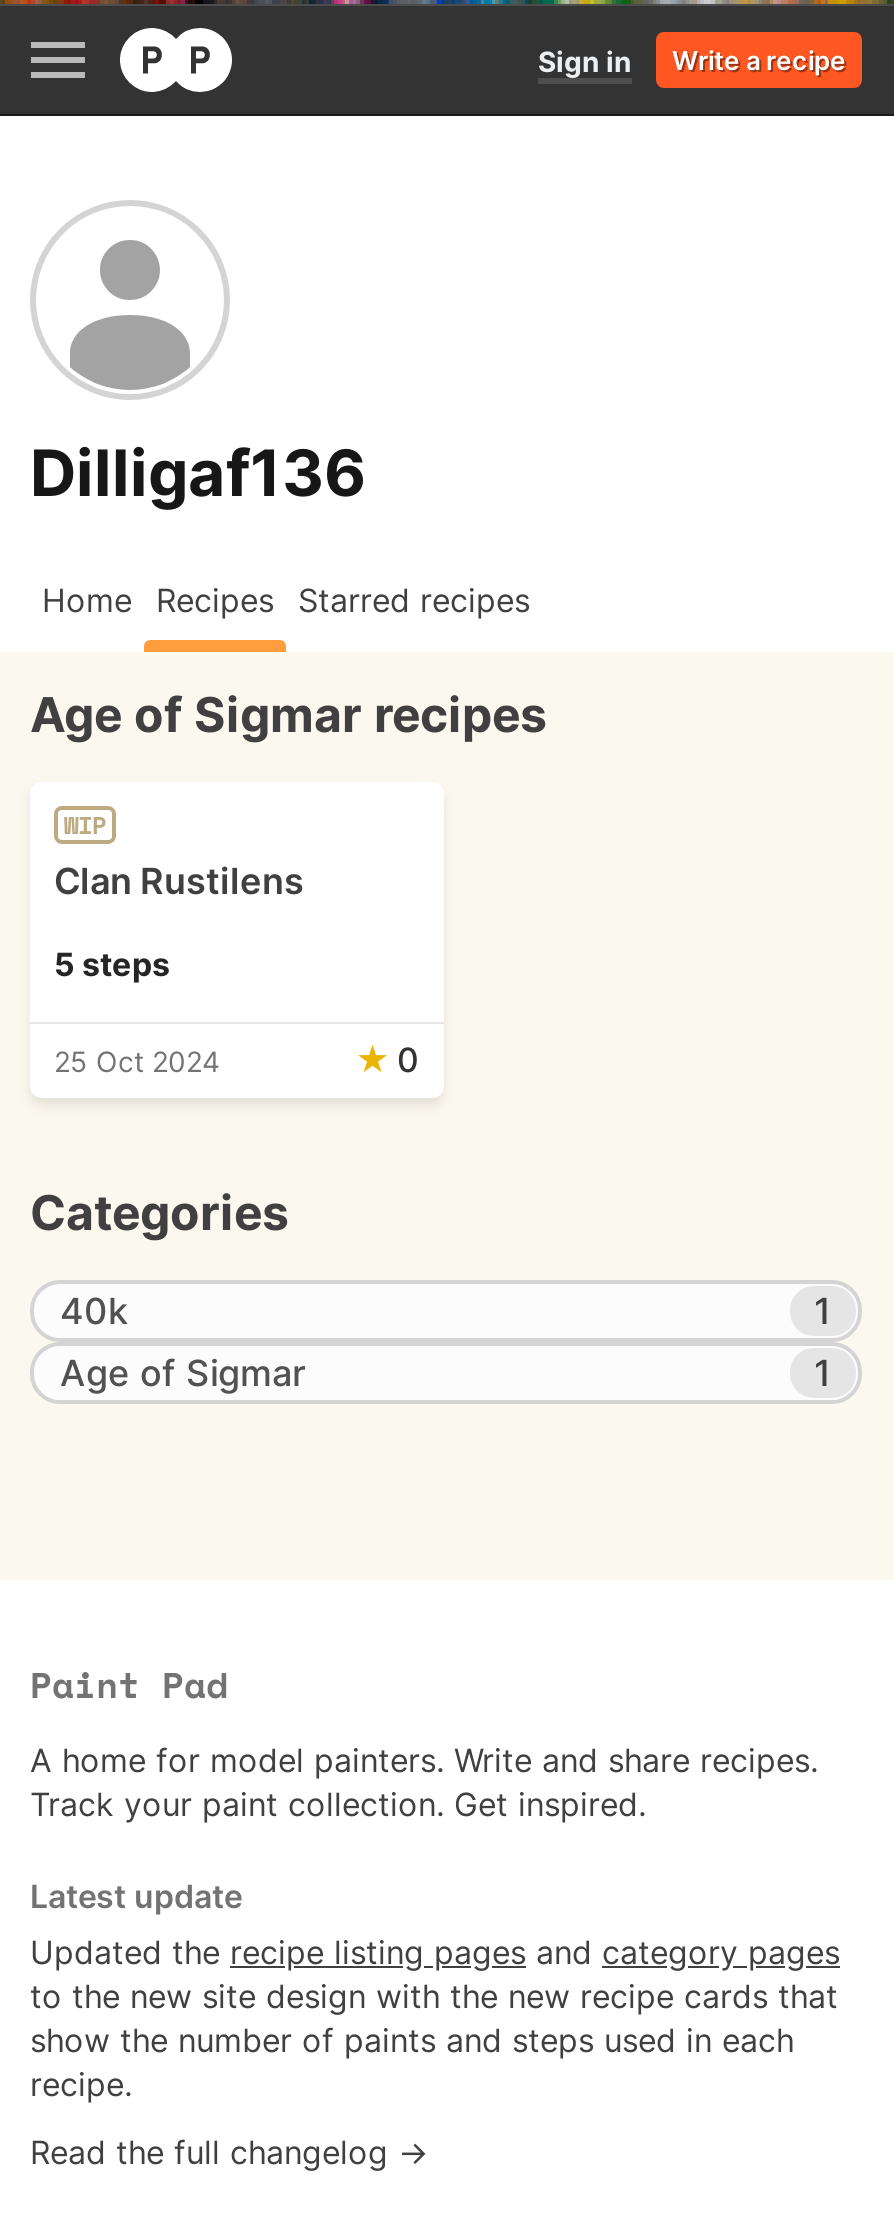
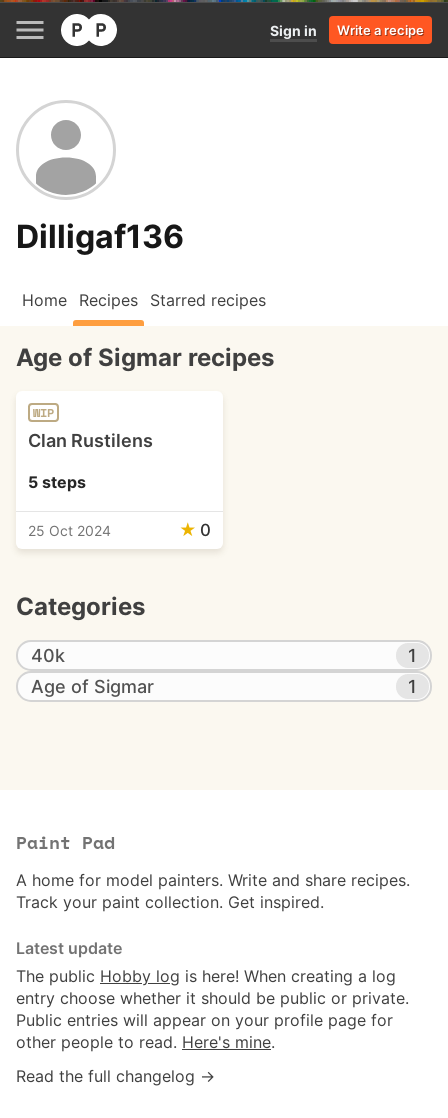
- Updated the recipe listing pages and category pages
- to the new site design with the new recipe cards that
- show the number of paints and steps used in each
- recipe.
+ The public Hobby log is here! When creating a log
+ entry choose whether it should be public or private.
+ Public entries will appear on your profile page for
+ other people to read. Here's mine.
